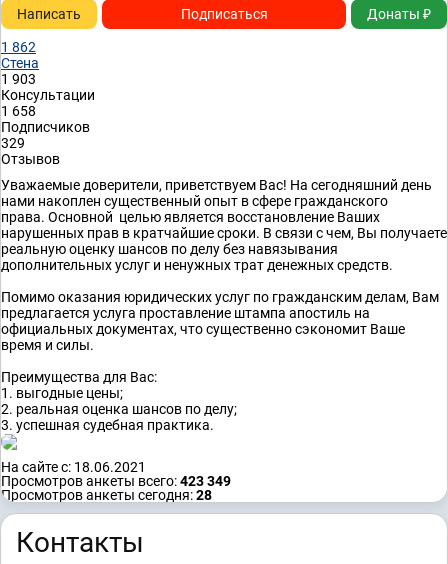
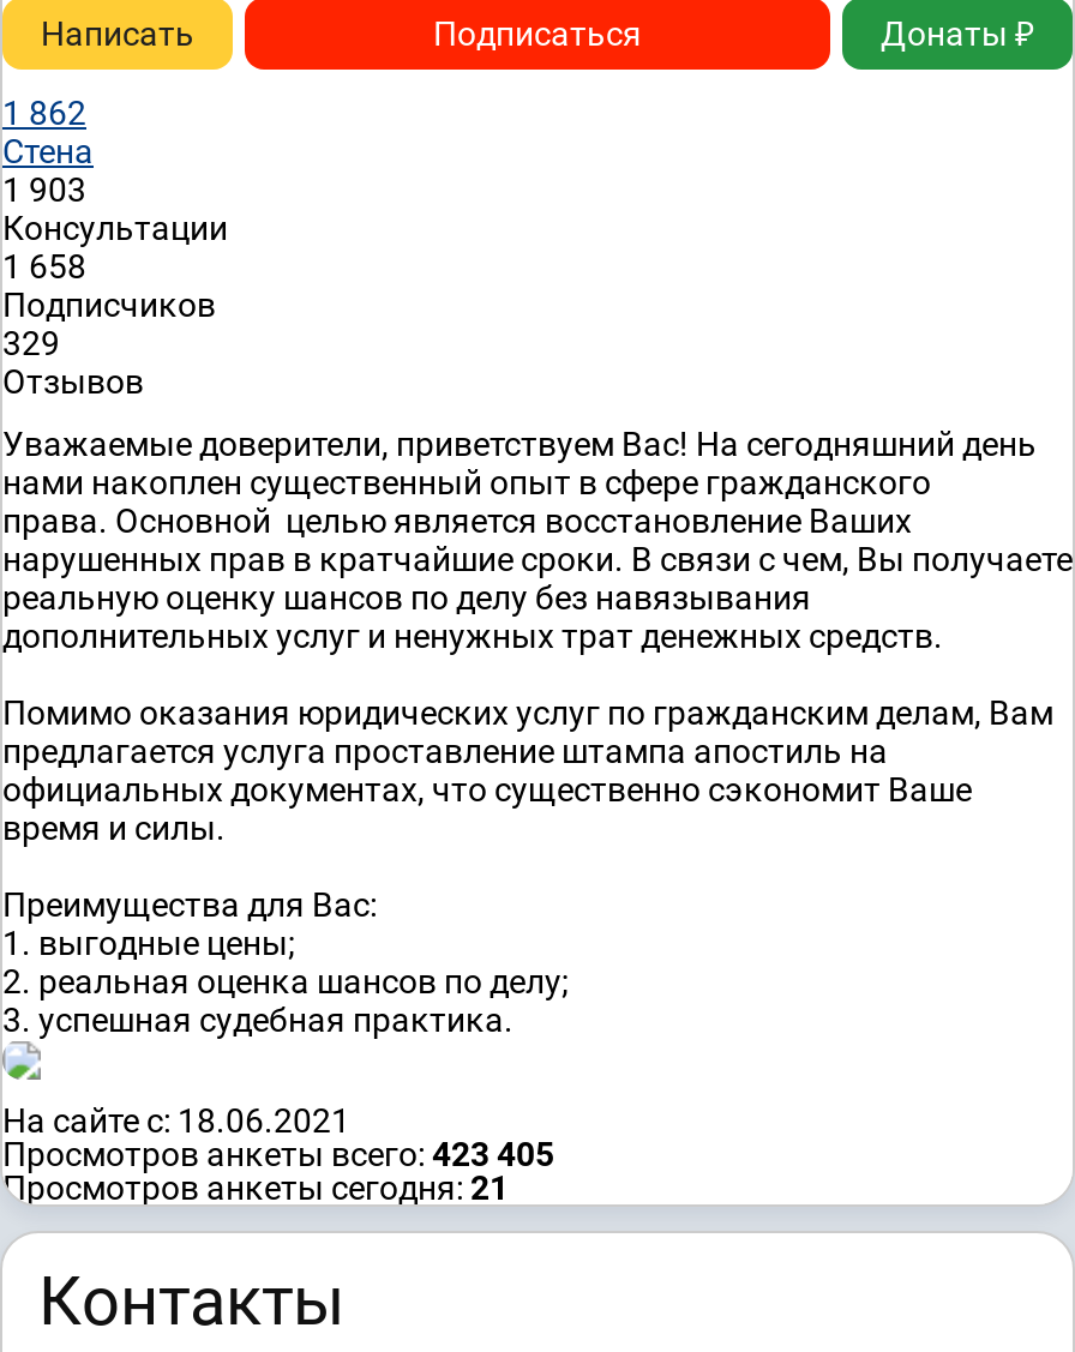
- Просмотров анкеты всего: 423 349
+ Просмотров анкеты всего: 423 405

- Просмотров анкеты сегодня: 28
+ Просмотров анкеты сегодня: 21
